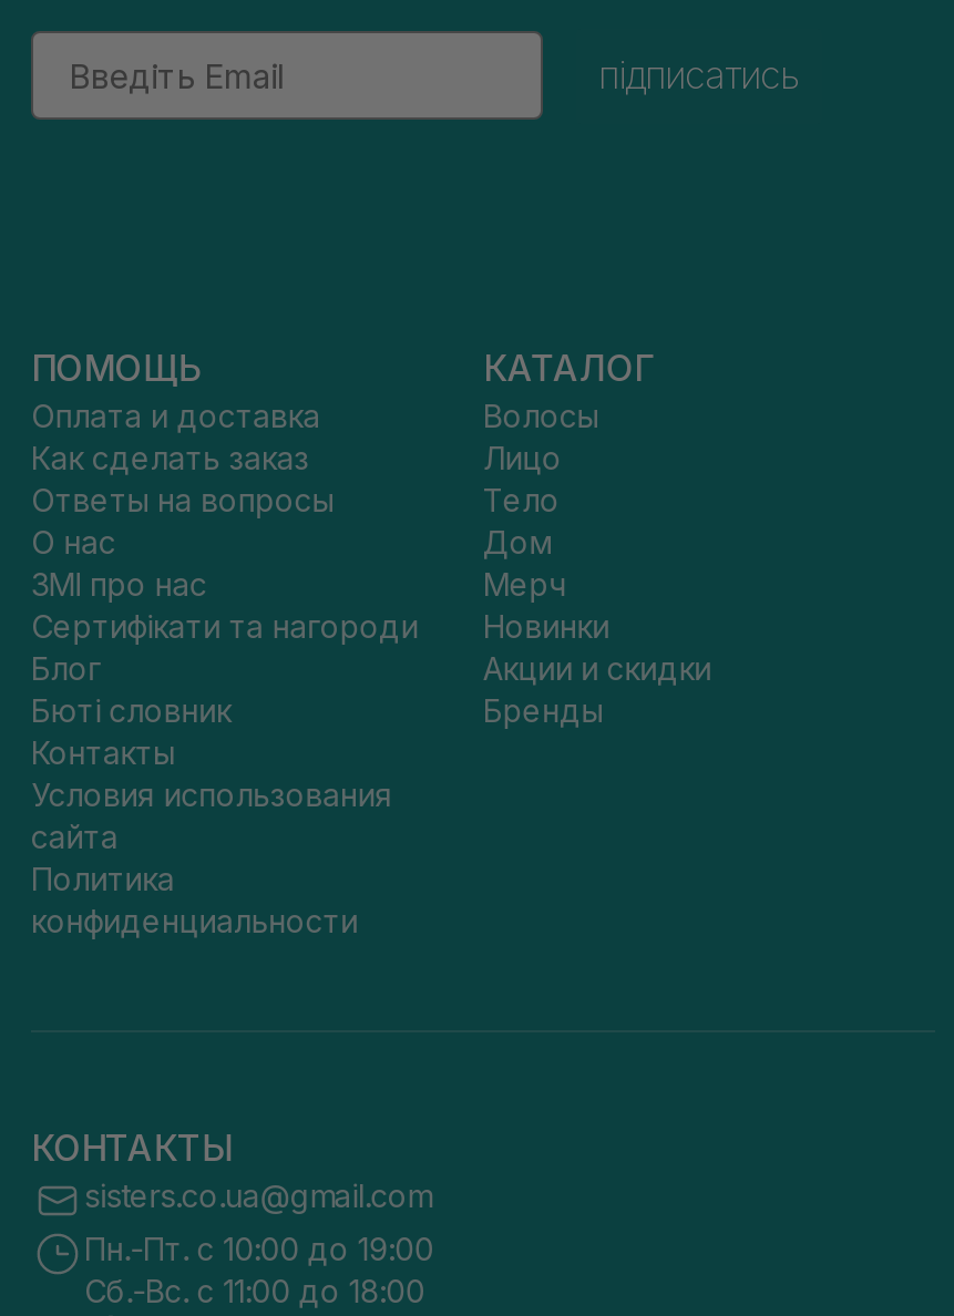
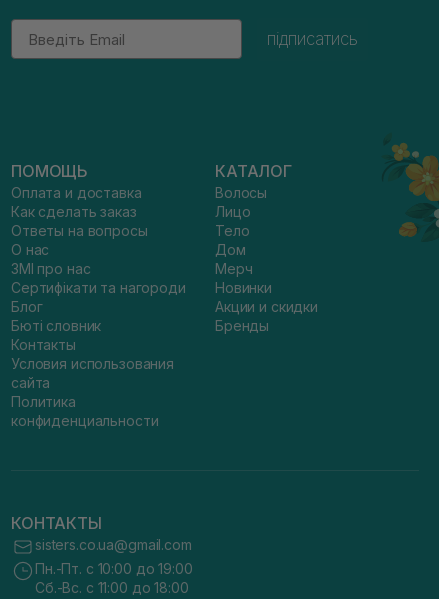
+ [image]
